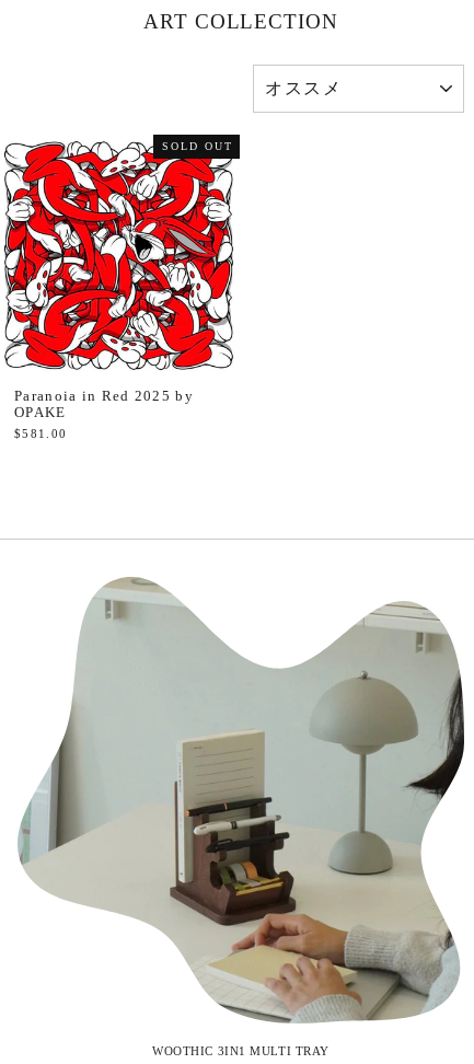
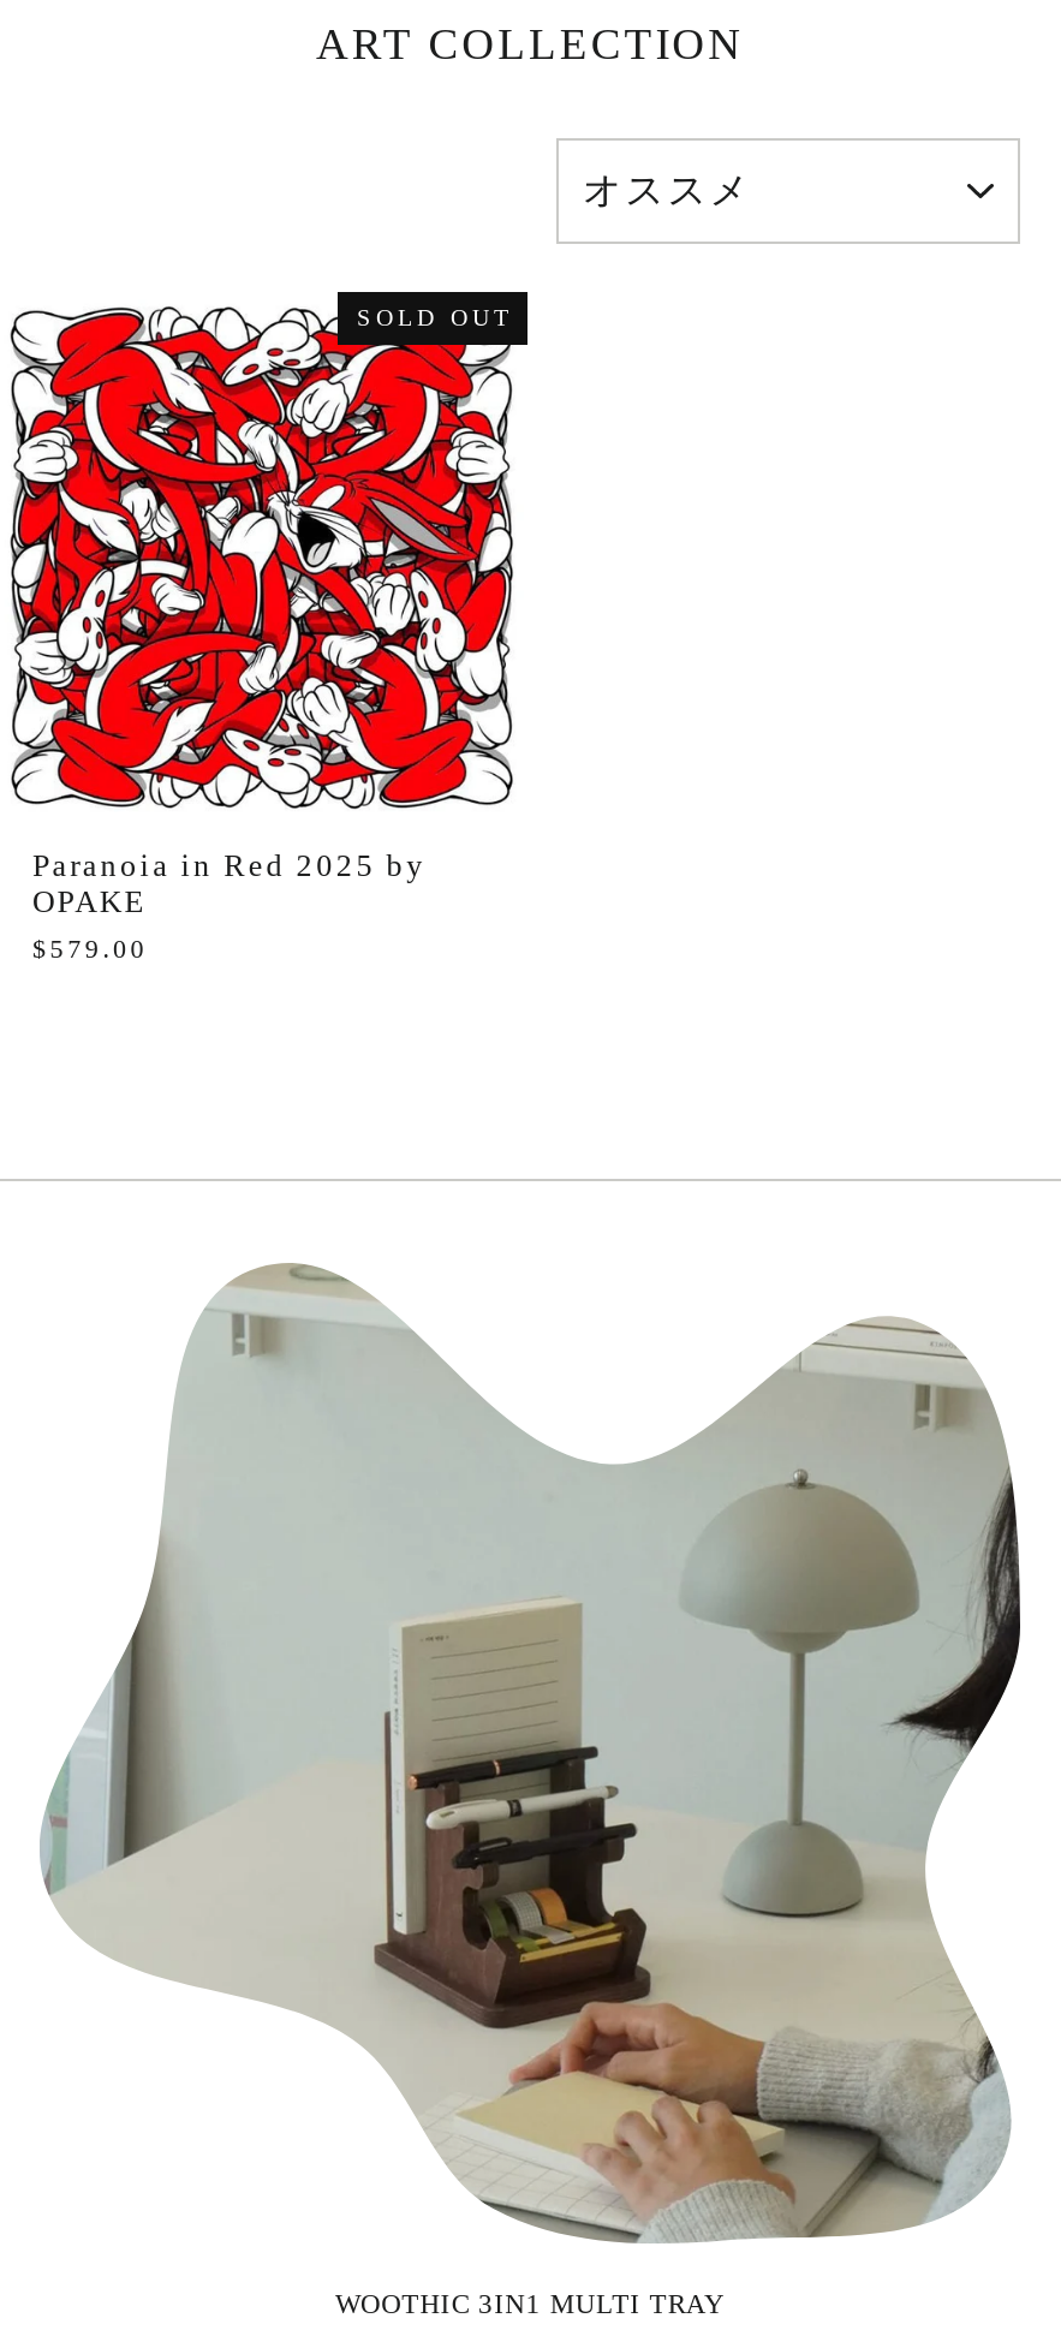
- $581.00
+ $579.00
